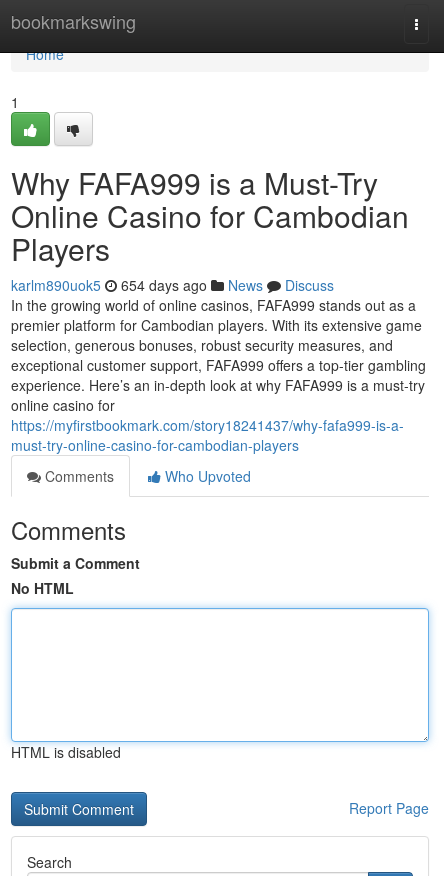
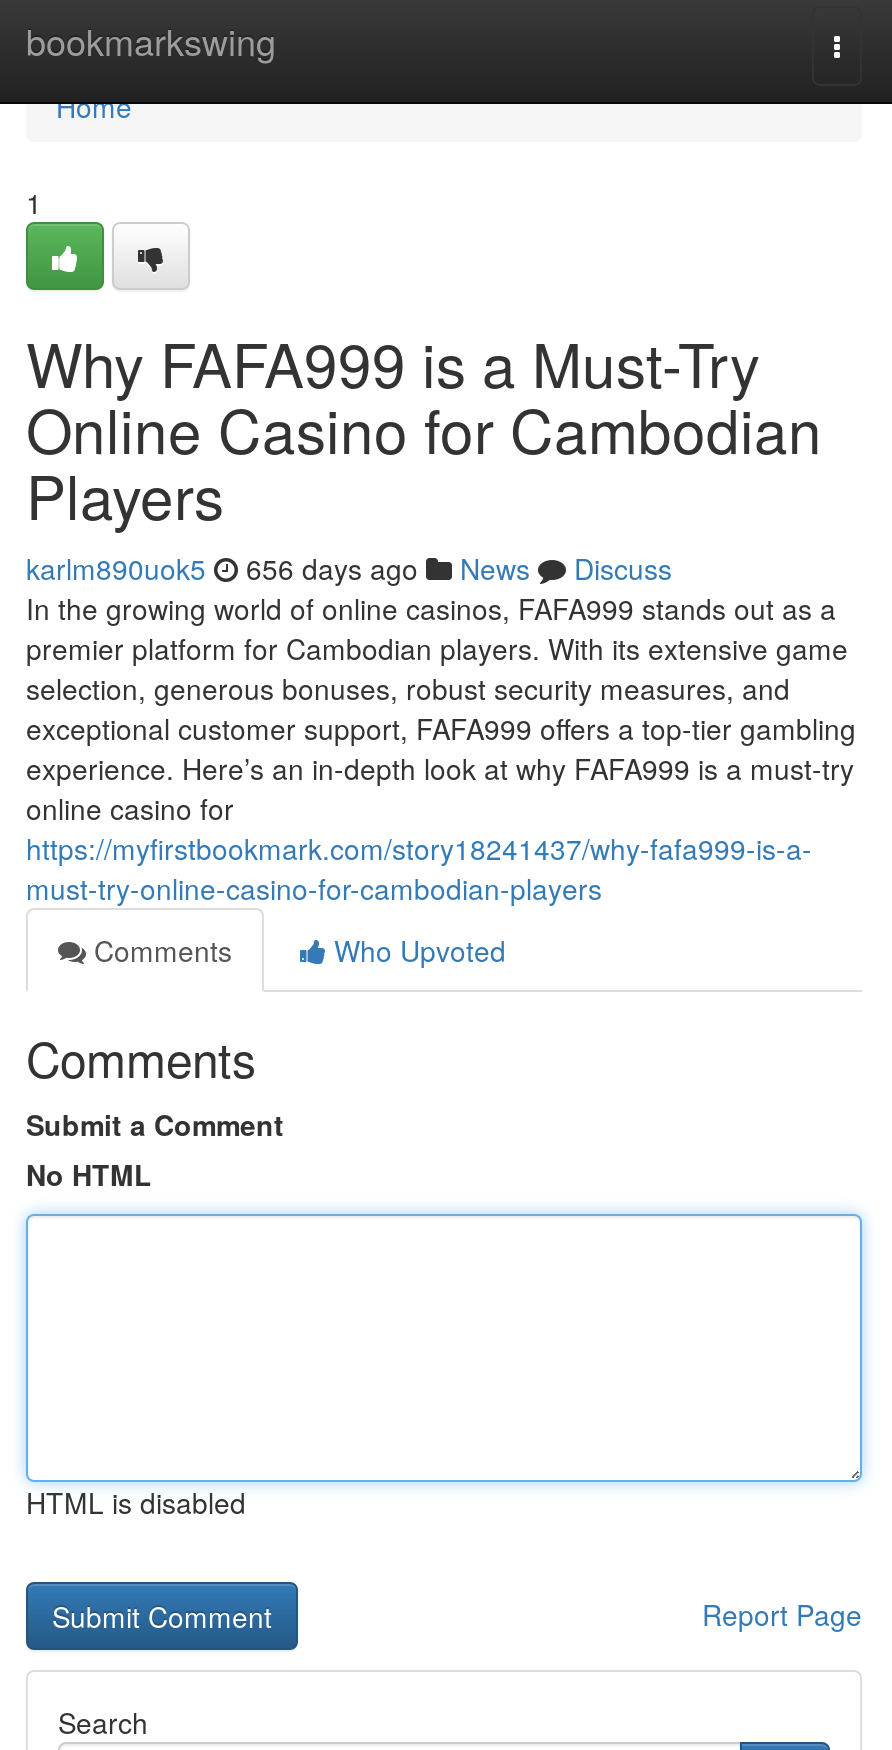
- karlm890uok5 654 days ago News Discuss
+ karlm890uok5 656 days ago News Discuss
